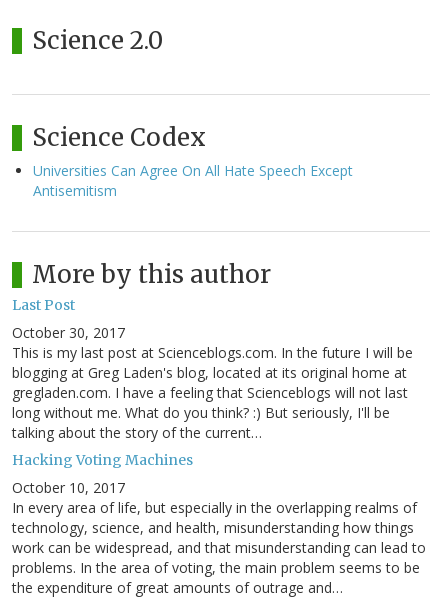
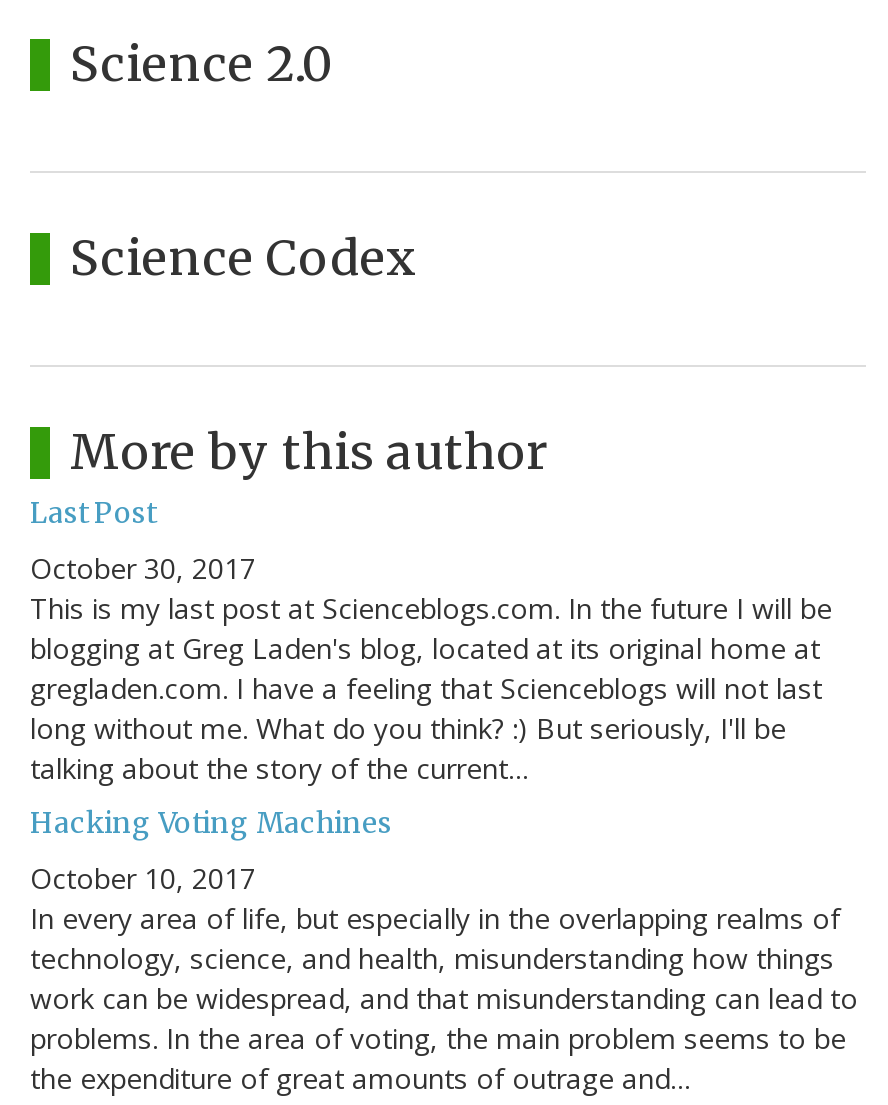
- Universities Can Agree On All Hate Speech Except
- Antisemitism
